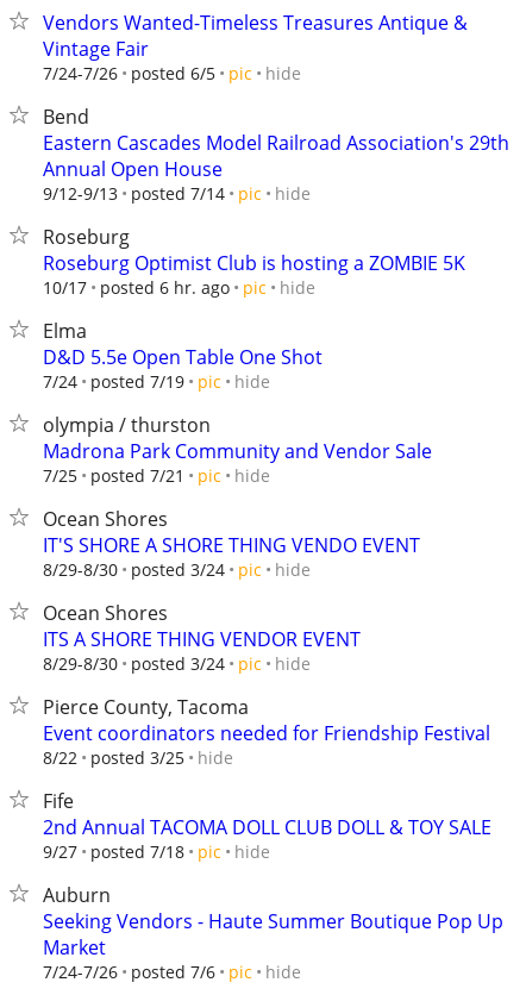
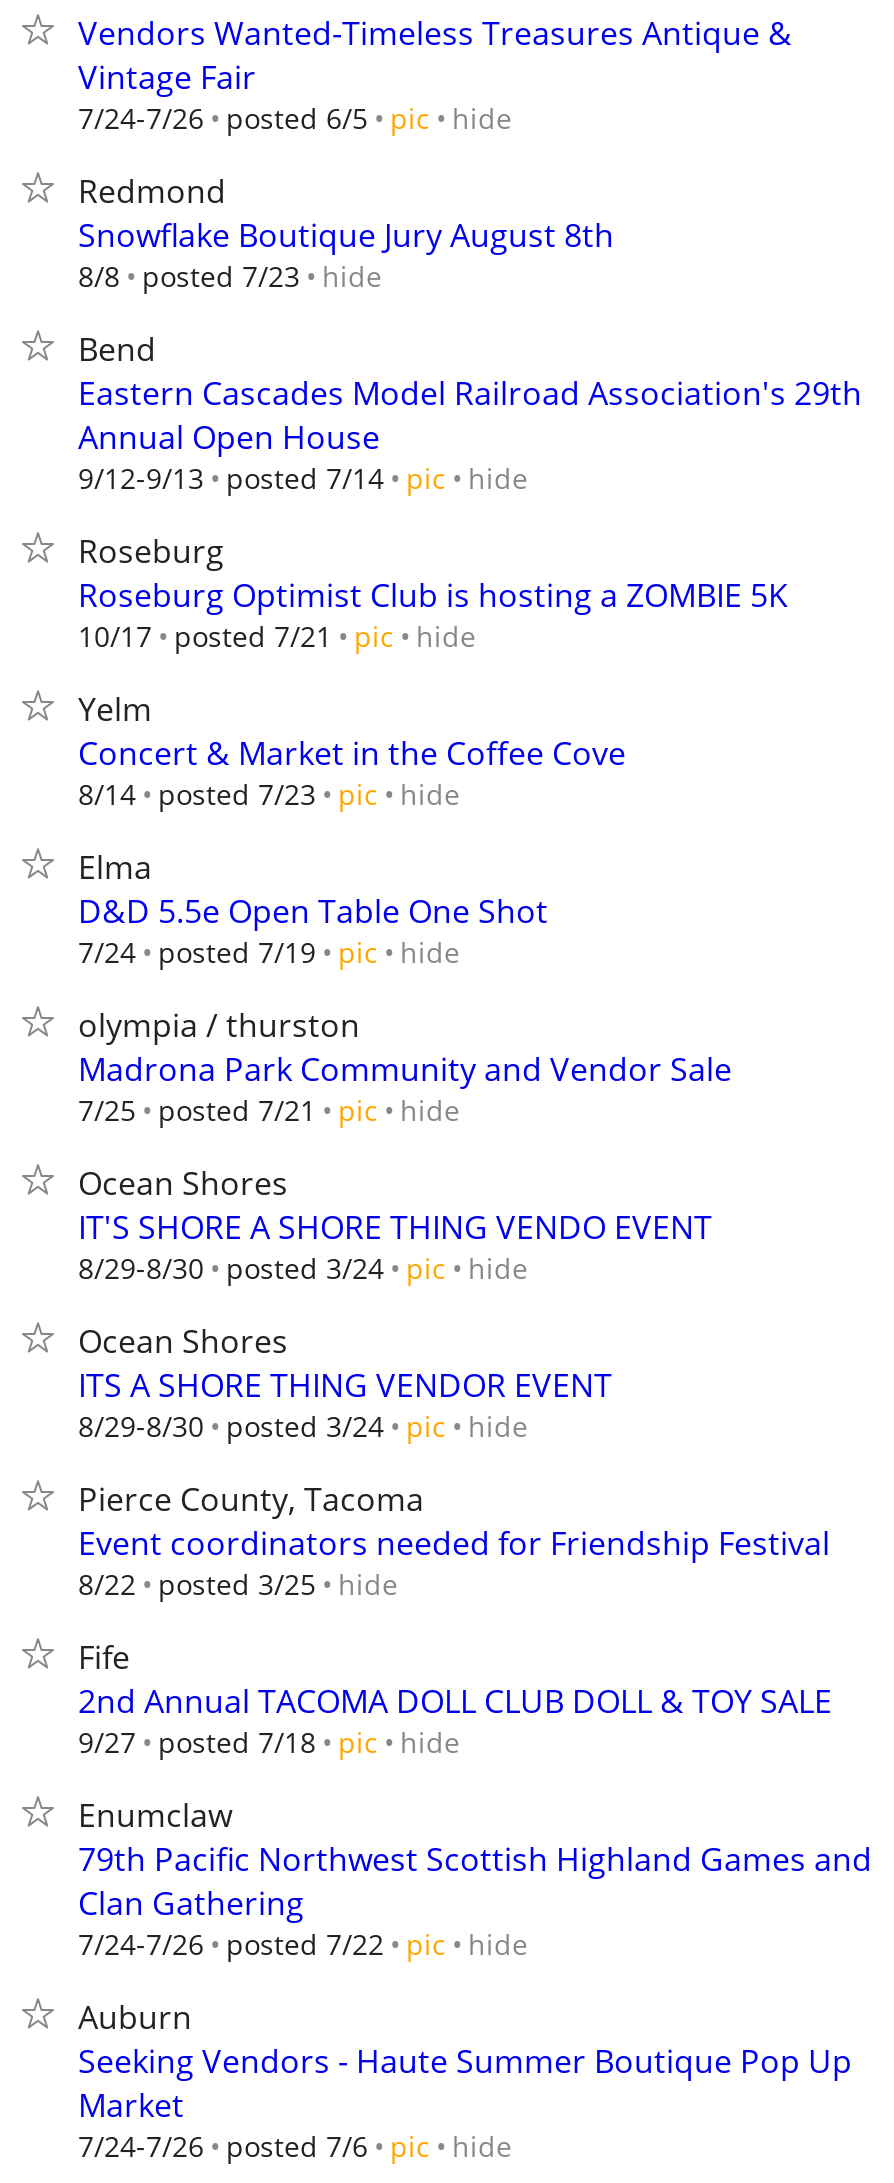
+ Redmond
+ Snowflake Boutique Jury August 8th
+ 8/8 posted 7/23 hide

- 10/17 posted 6 hr. ago pic hide
+ 10/17 posted 7/21 pic hide
+ Yelm
+ Concert & Market in the Coffee Cove
+ 8/14 posted 7/23 pic hide

+ Enumclaw
+ 79th Pacific Northwest Scottish Highland Games and
+ Clan Gathering
+ 7/24-7/26 posted 7/22 pic hide
